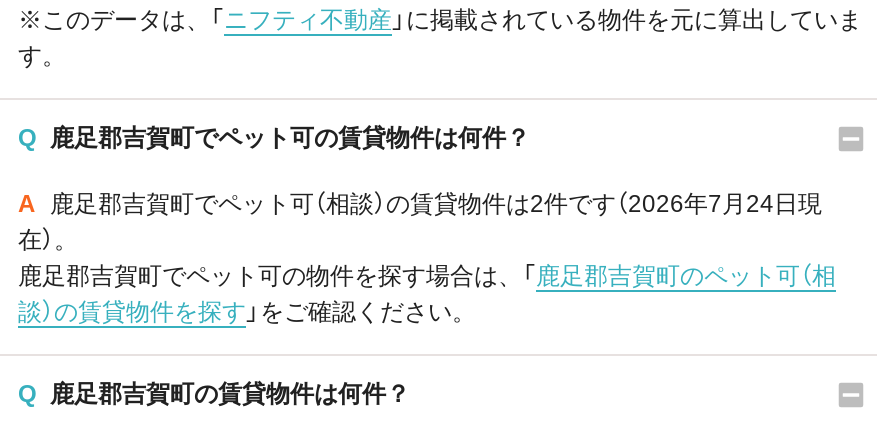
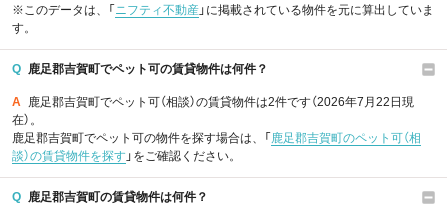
- A 鹿足郡吉賀町でペット可（相談）の賃貸物件は2件です（2026年7月24日現
+ A 鹿足郡吉賀町でペット可（相談）の賃貸物件は2件です（2026年7月22日現
